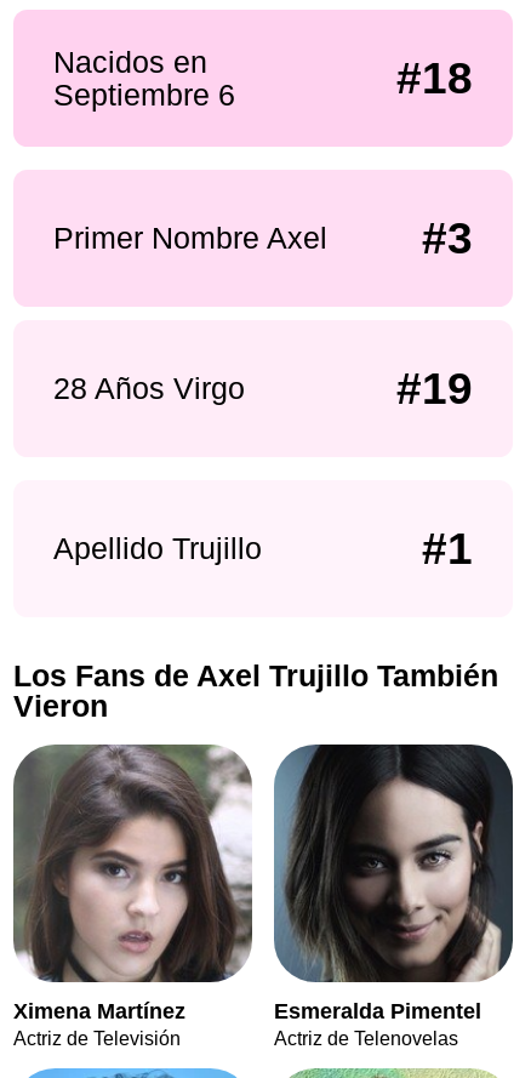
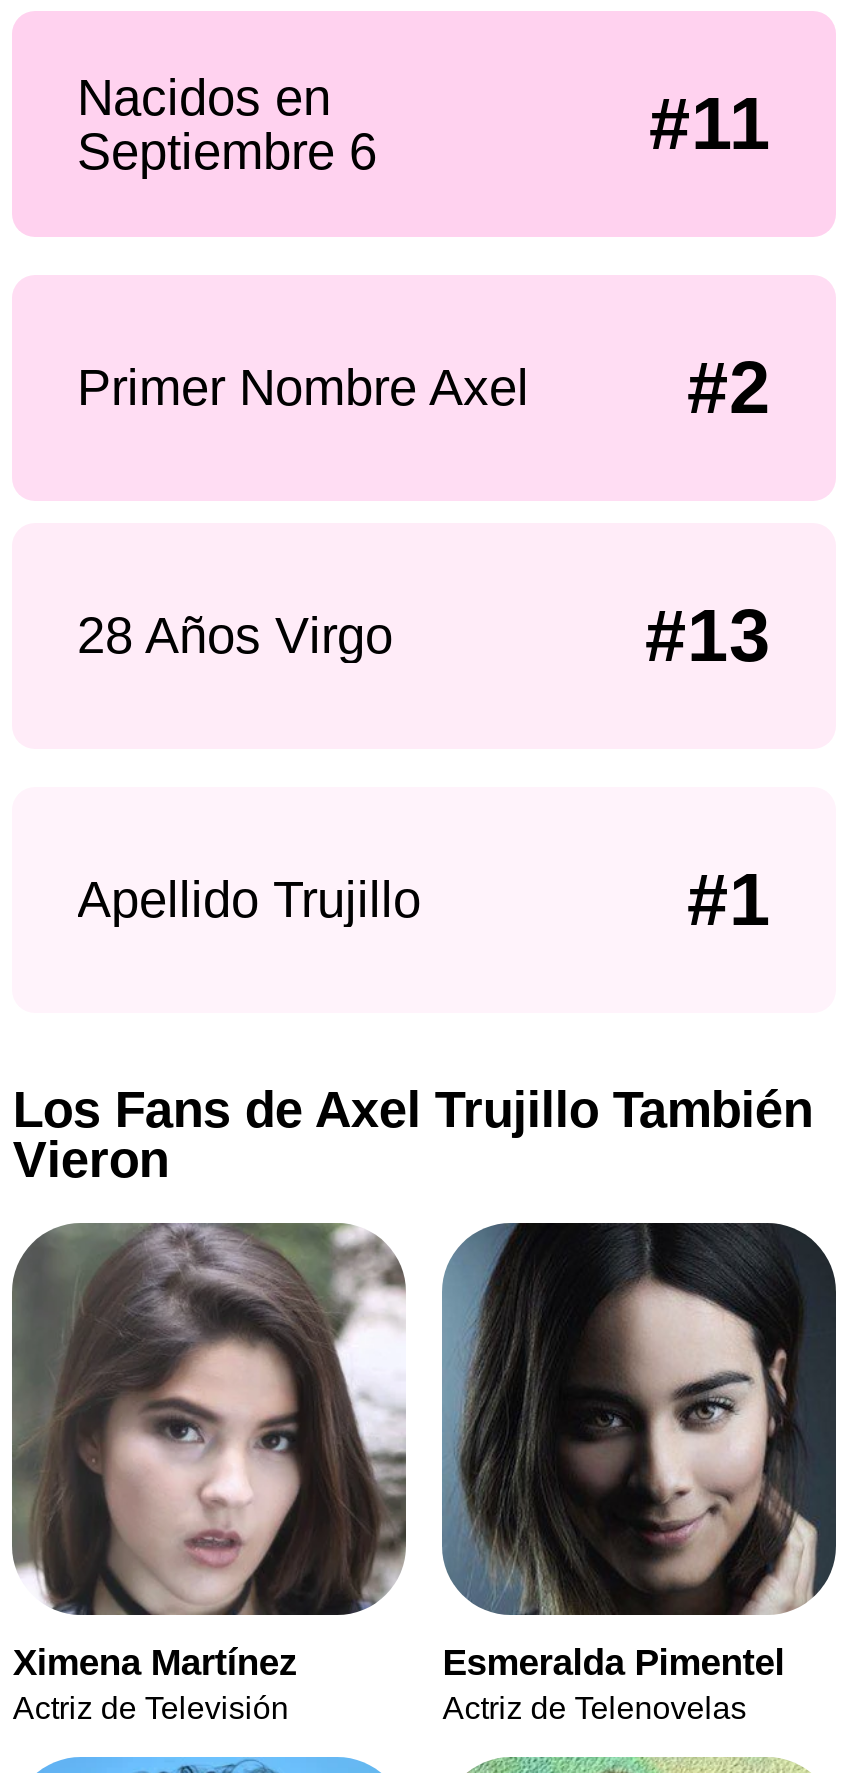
- #18
+ #11

- #3
+ #2

- #19
+ #13
